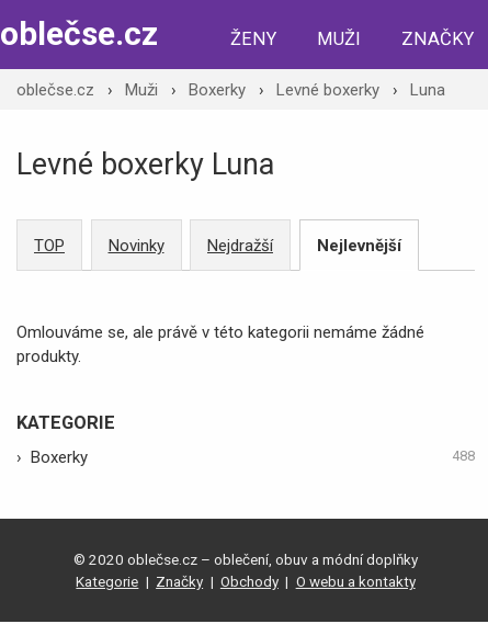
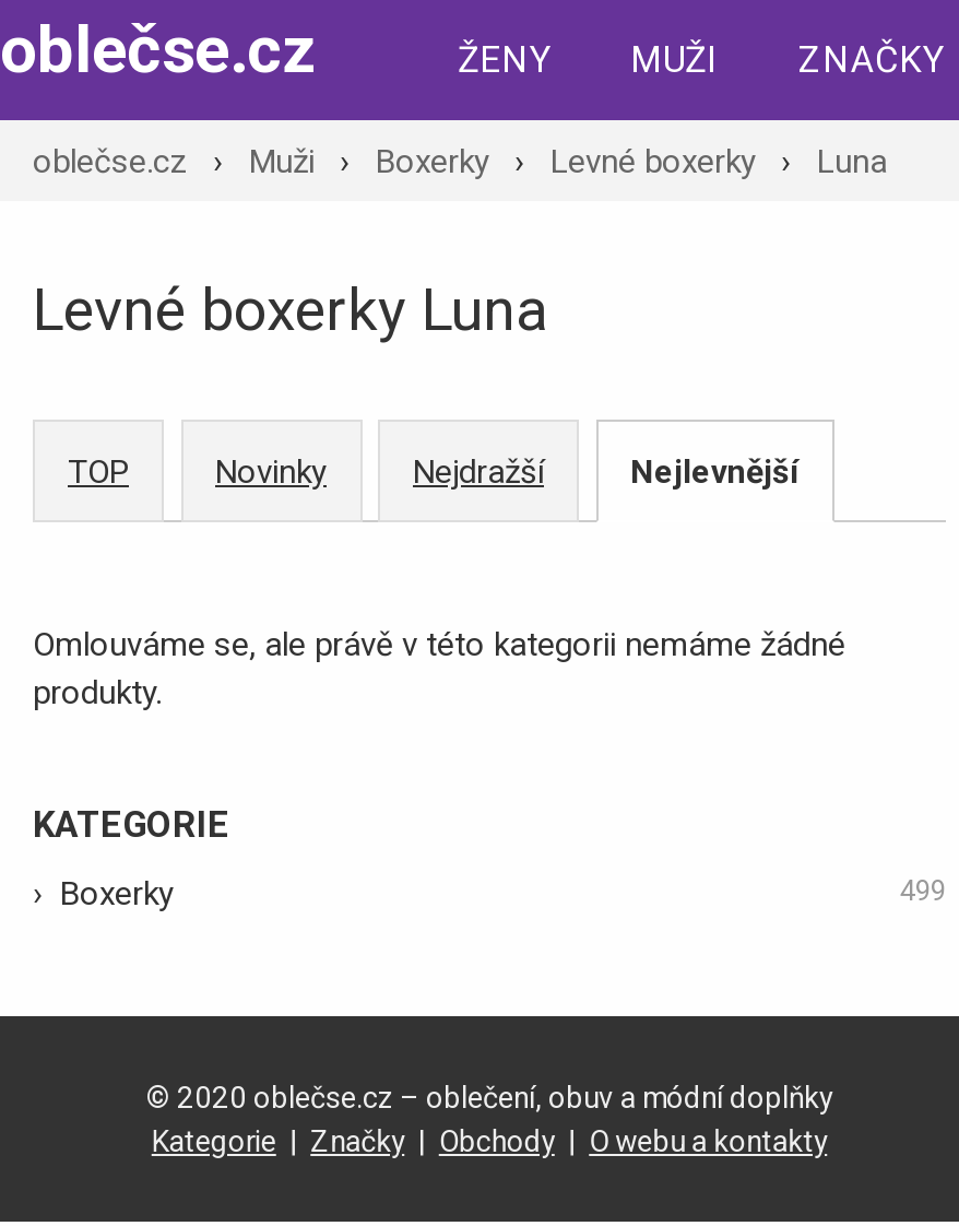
- 488
+ 499
